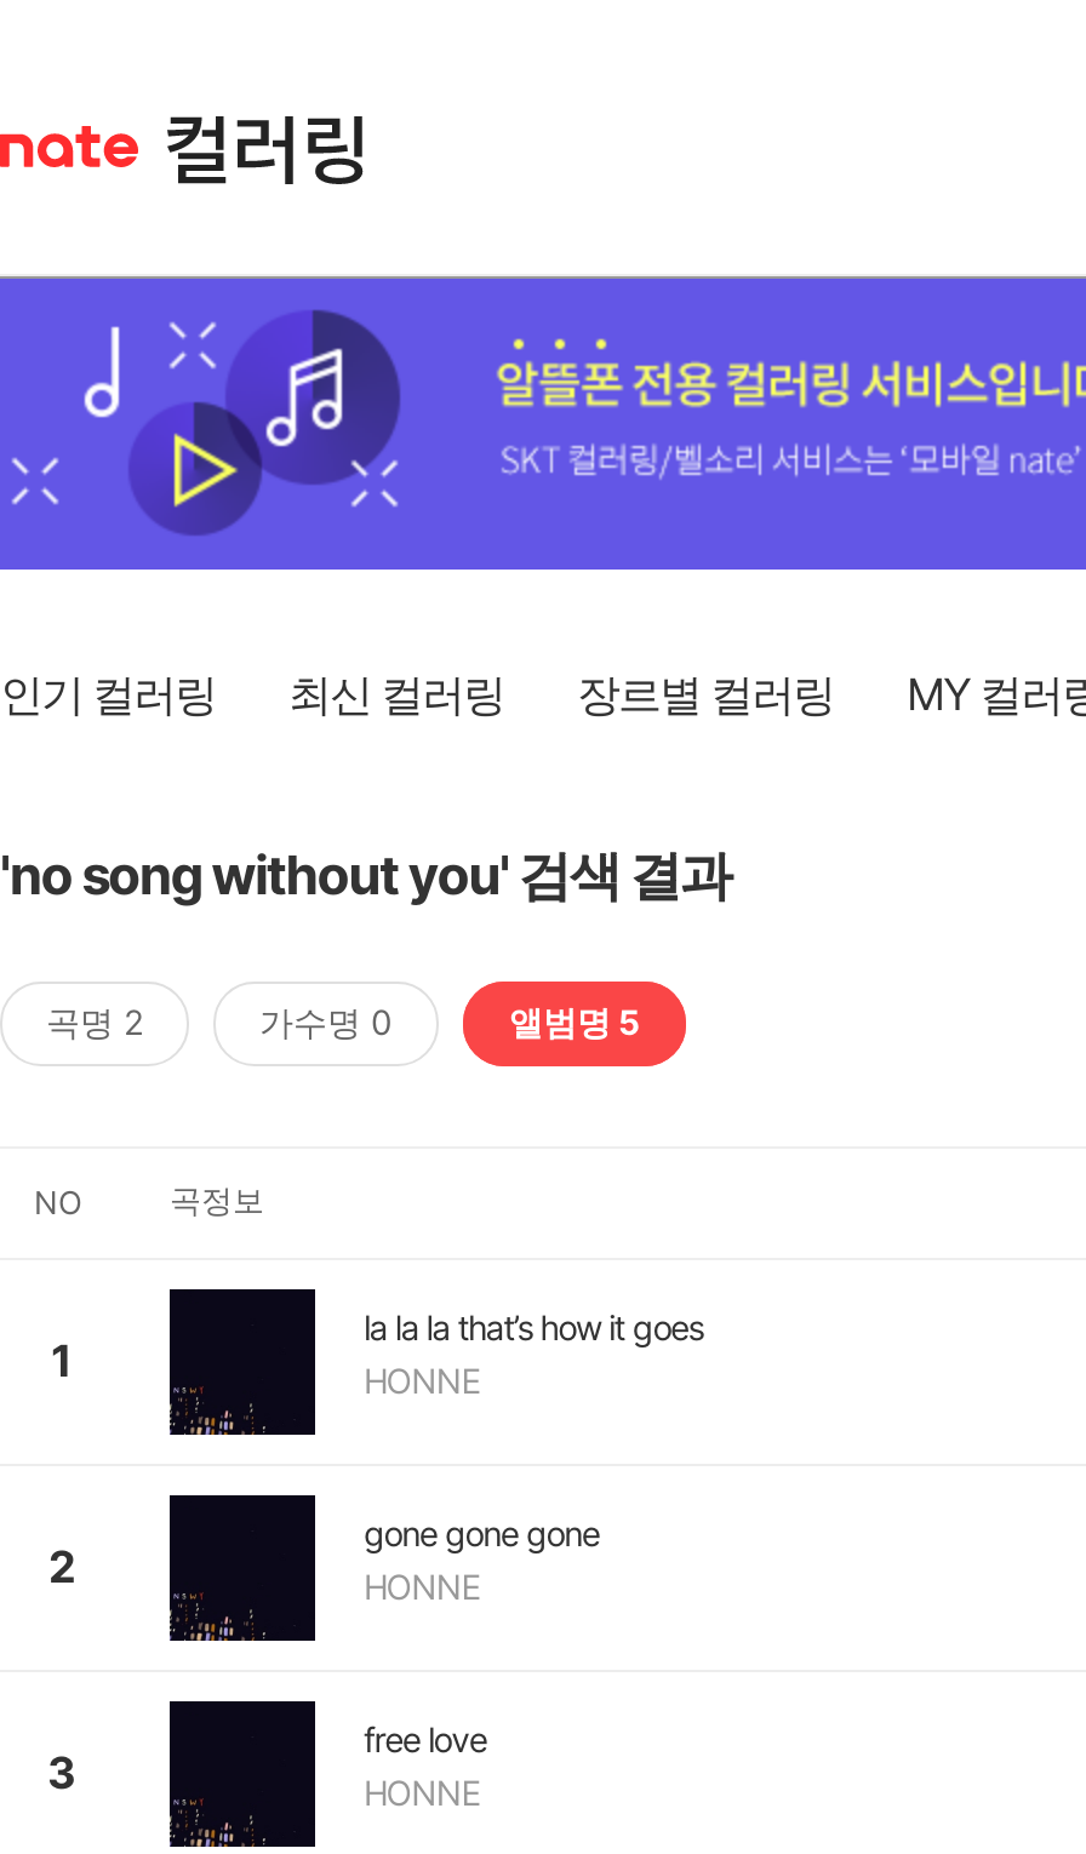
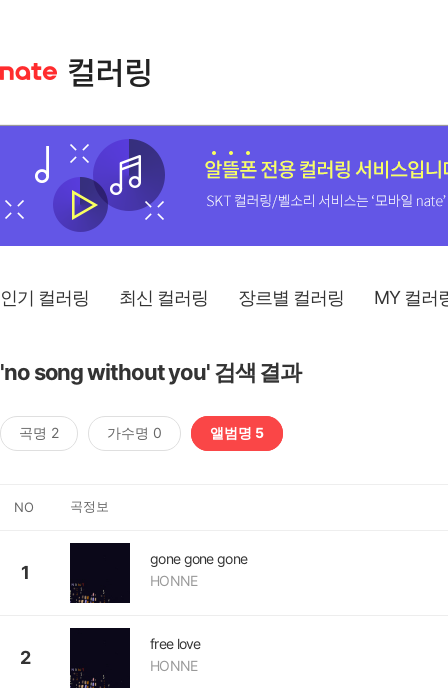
- la la la that’s how it goes
- HONNE

- 2

- 3
+ 2
